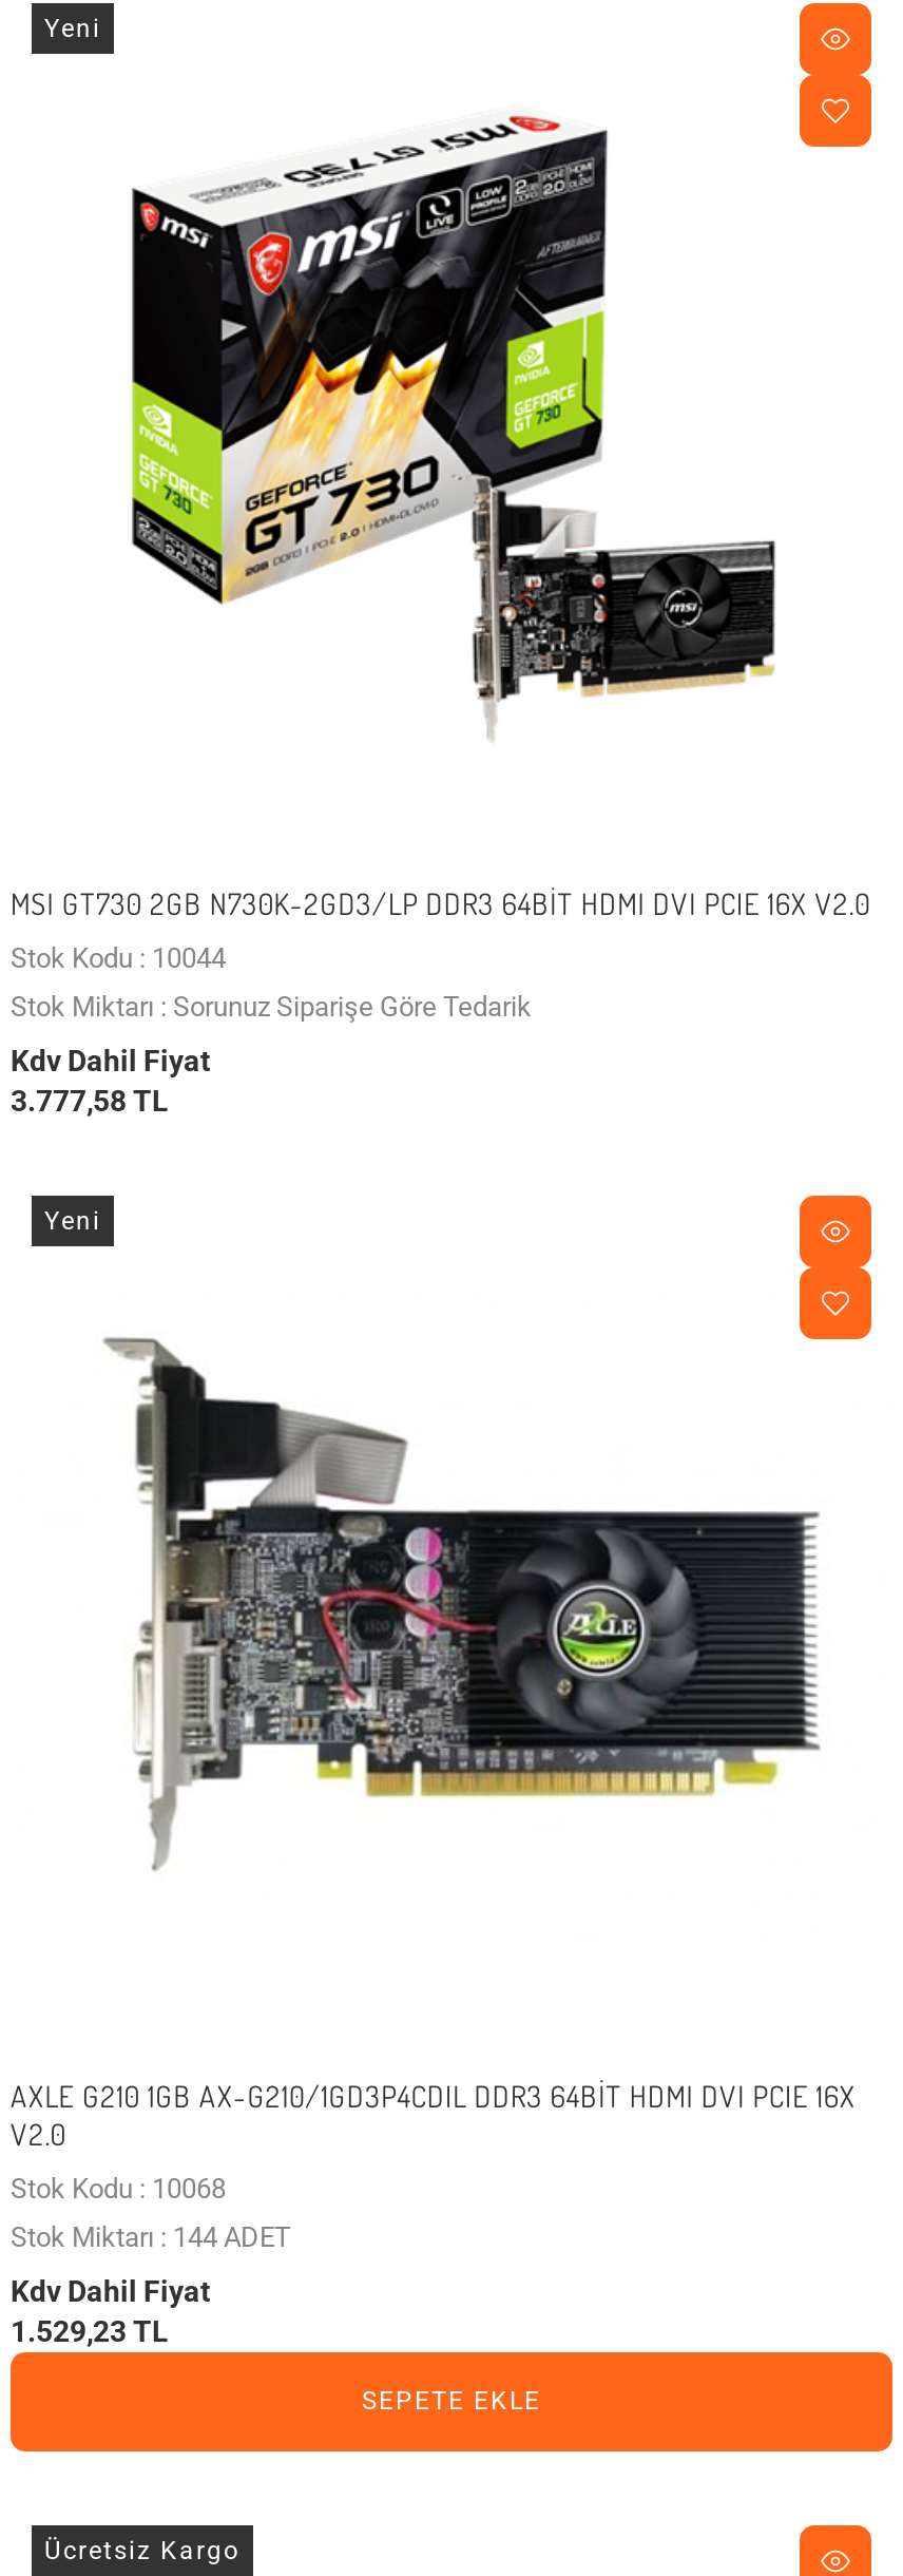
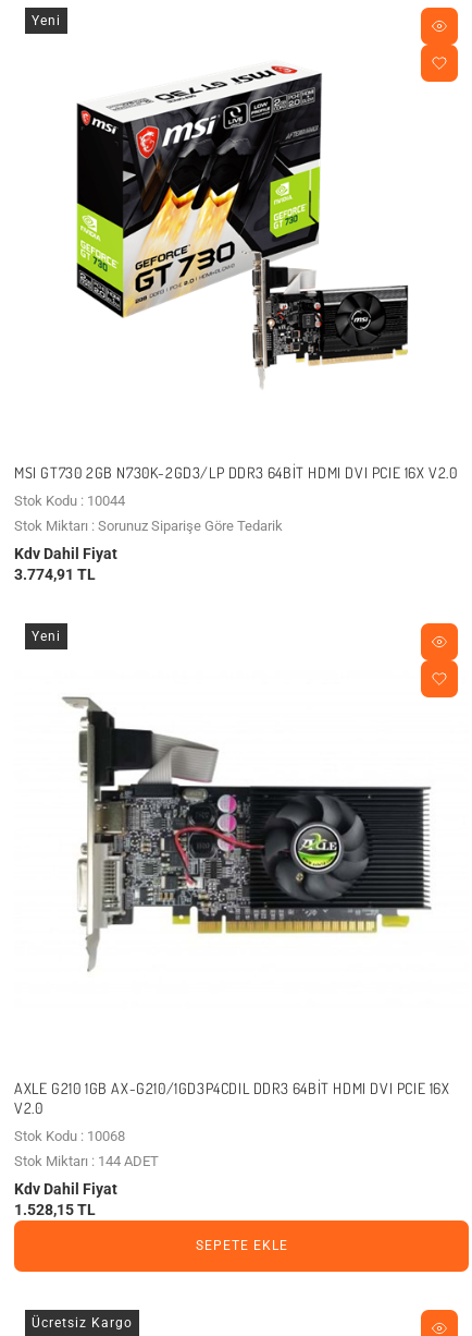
- 3.777,58 TL
+ 3.774,91 TL

- 1.529,23 TL
+ 1.528,15 TL
